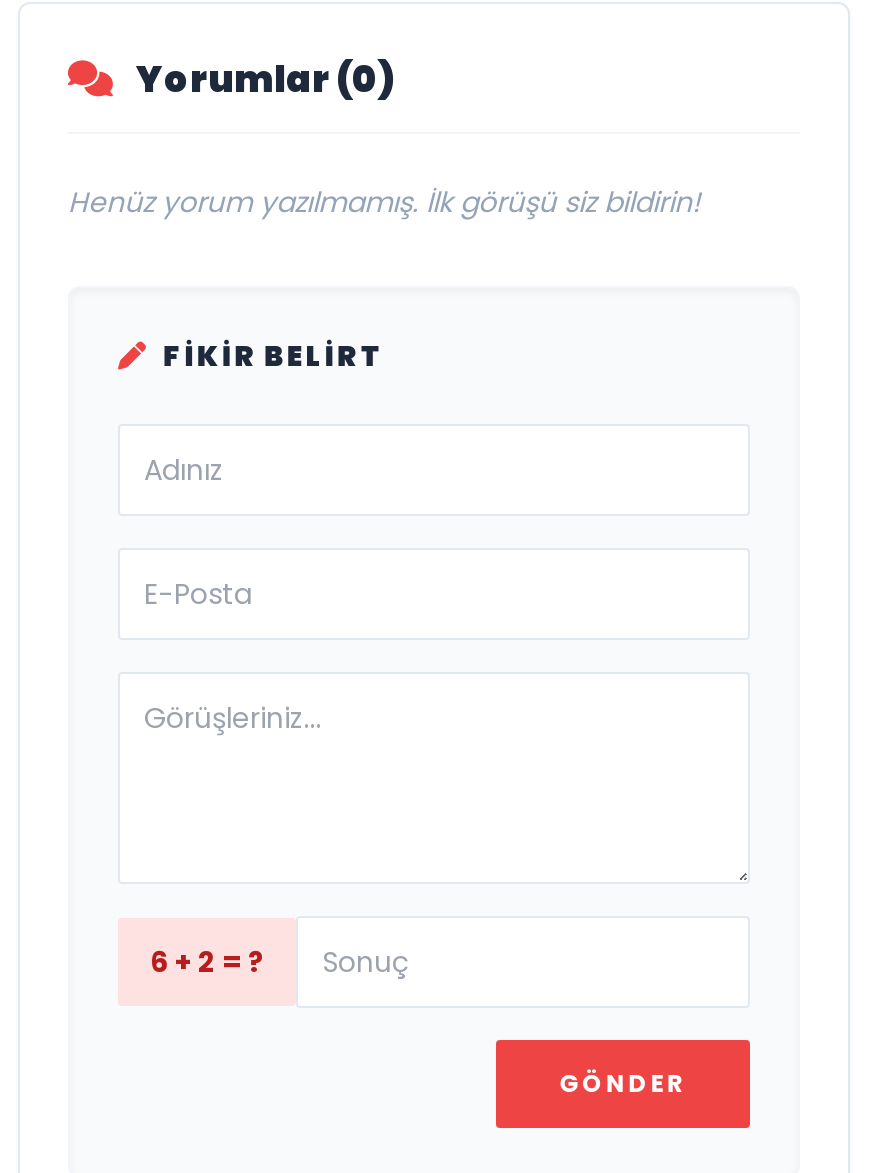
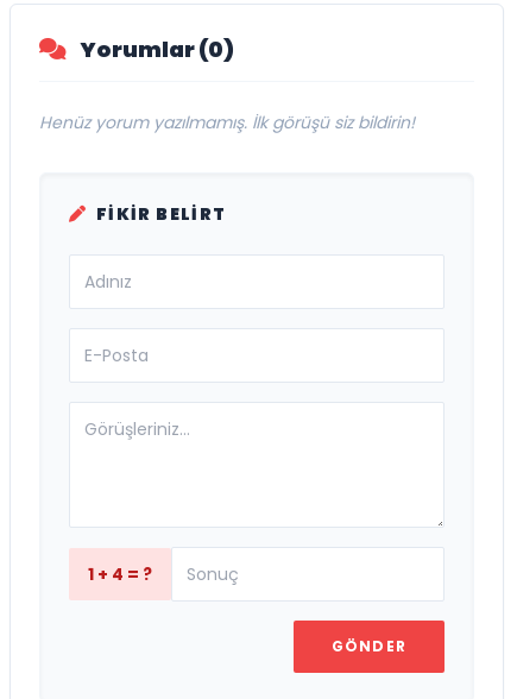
- 6 + 2 = ?
+ 1 + 4 = ?
